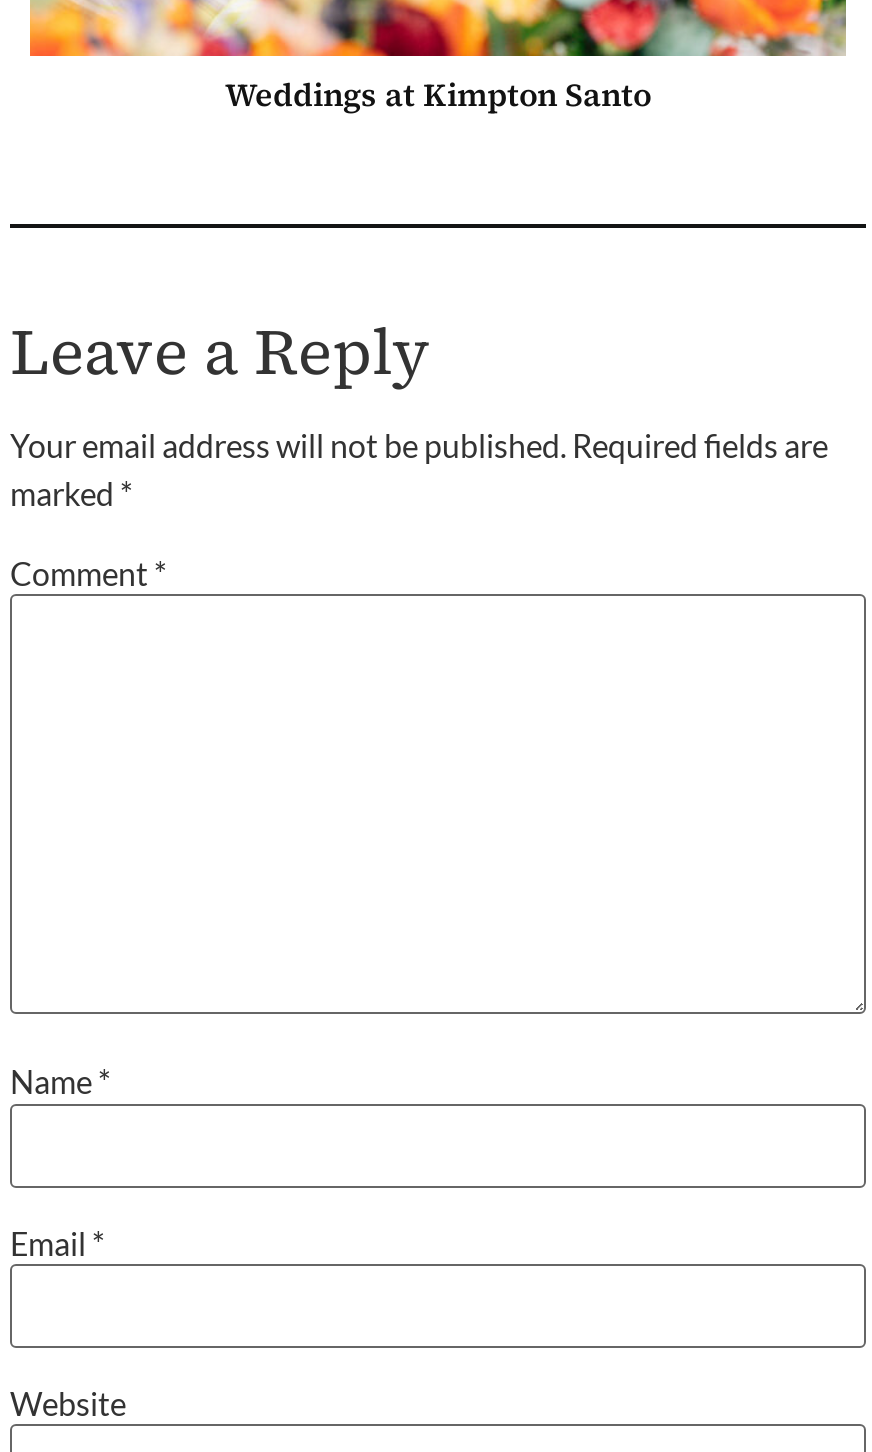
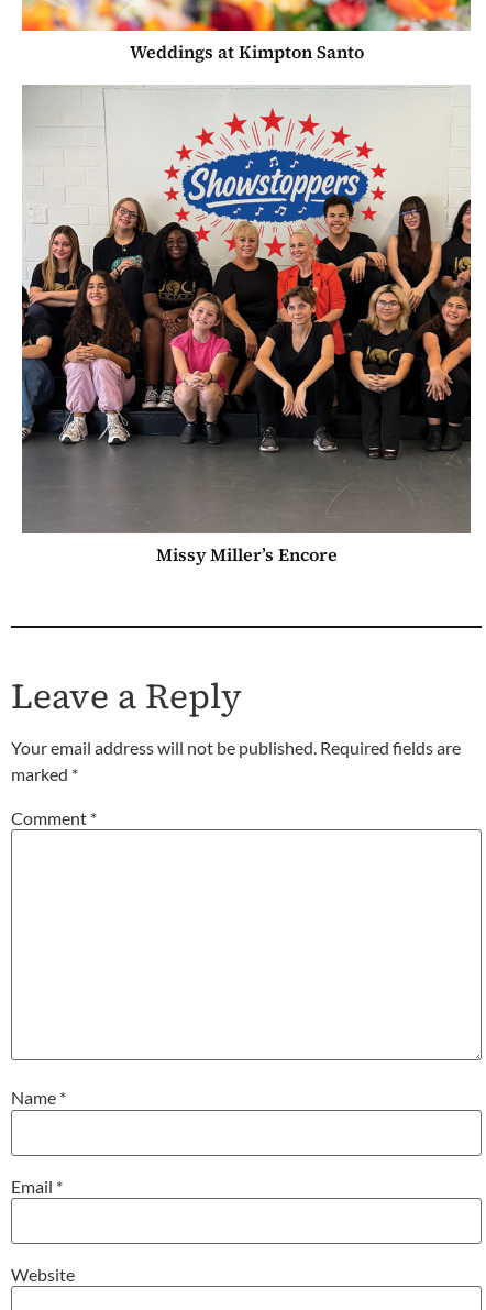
+ [image]
+ Missy Miller’s Encore
